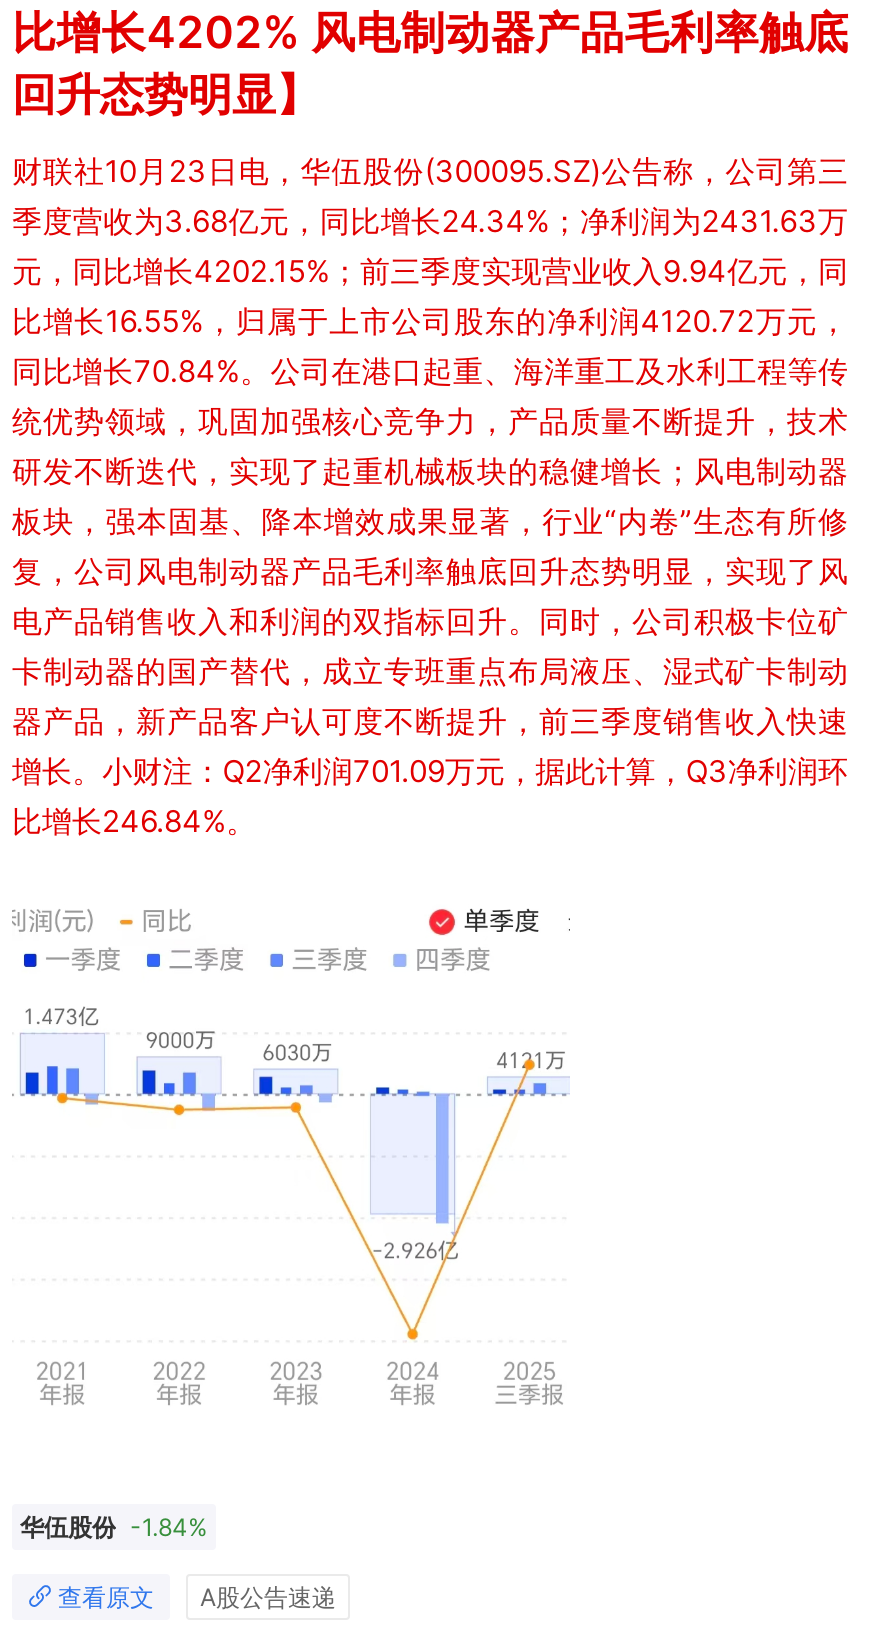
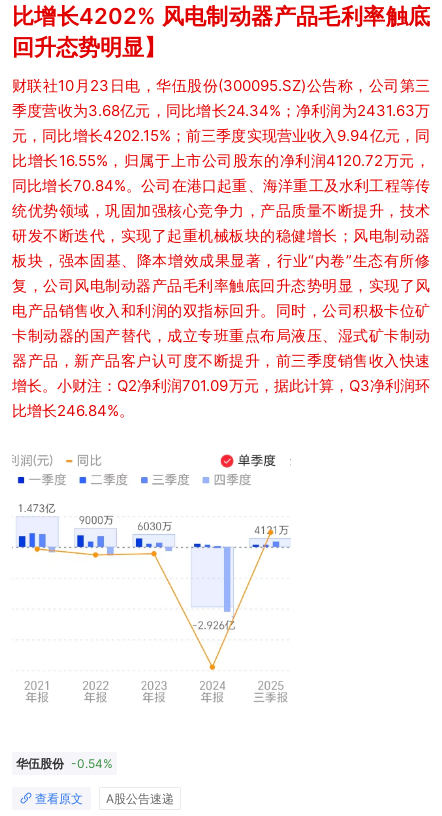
- 华伍股份 -1.84%
+ 华伍股份 -0.54%
